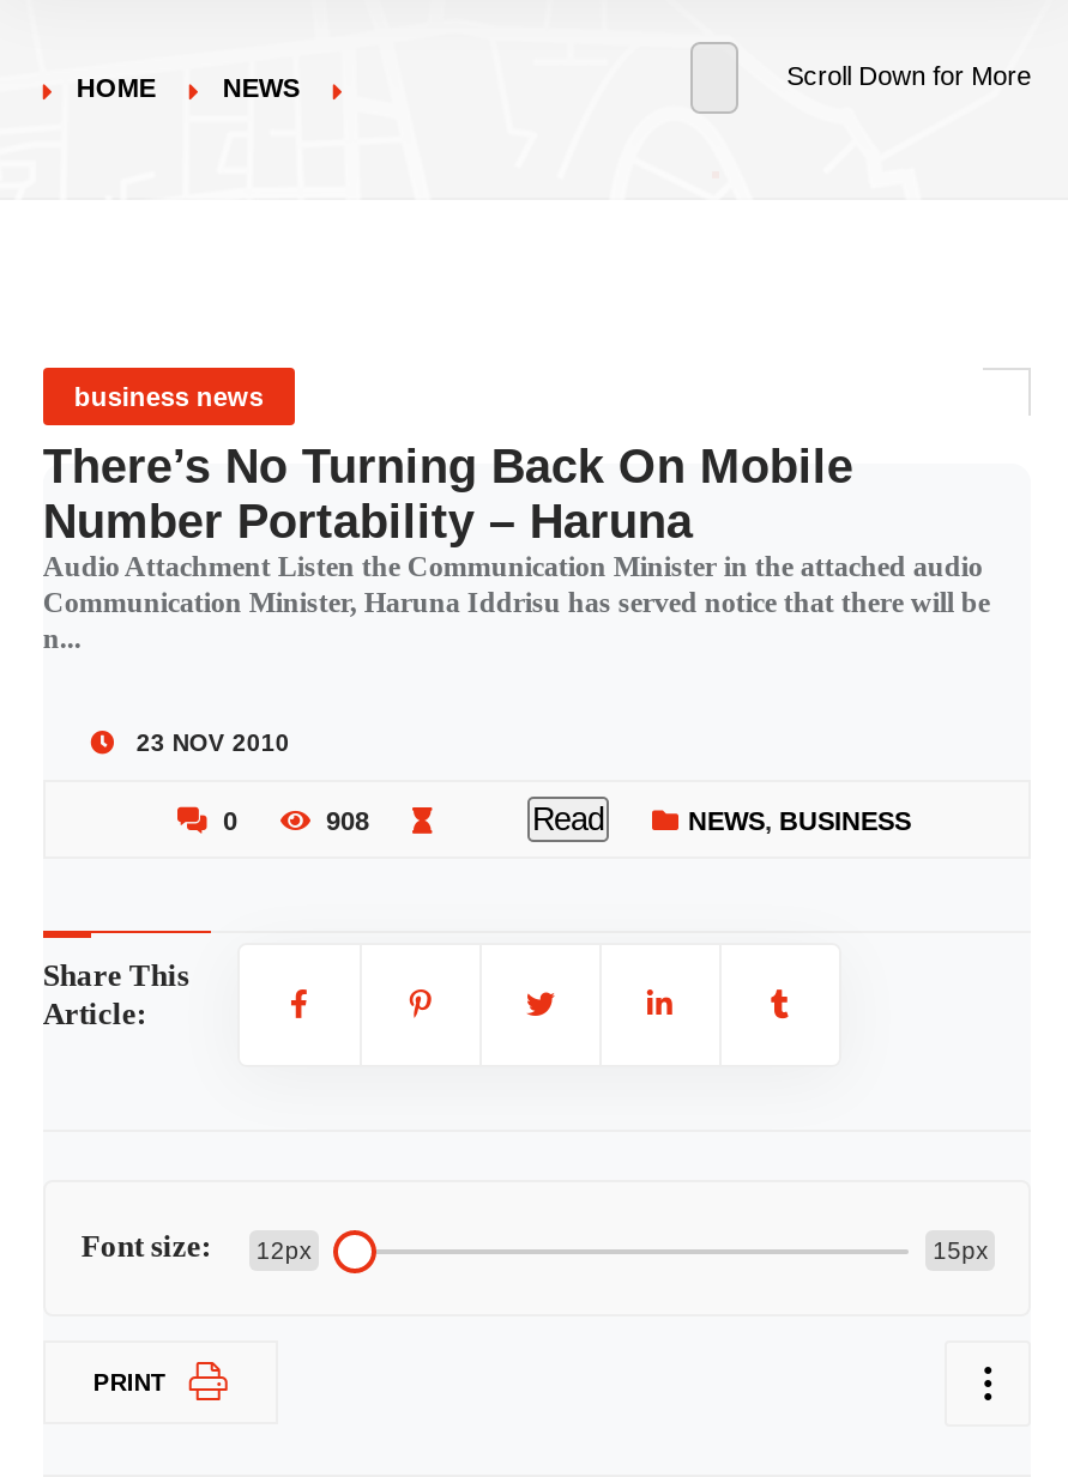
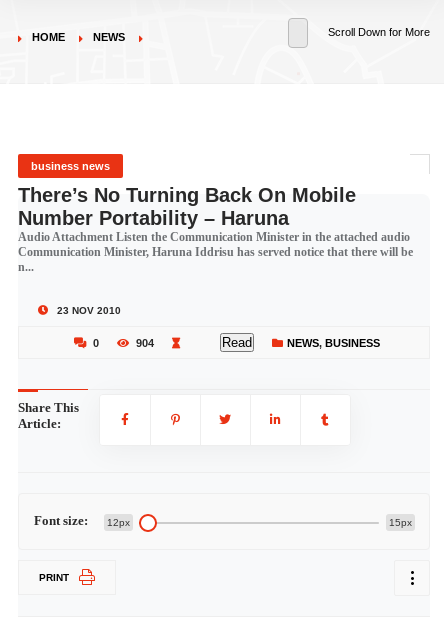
- 908
+ 904
